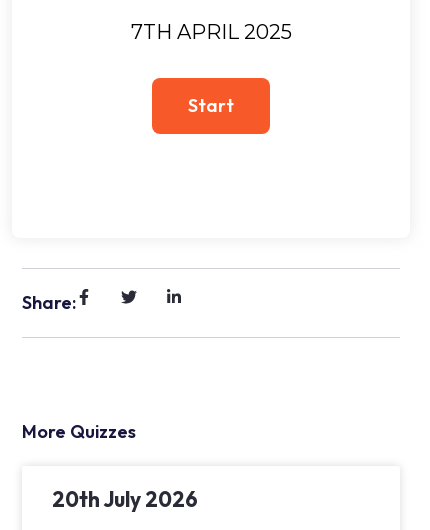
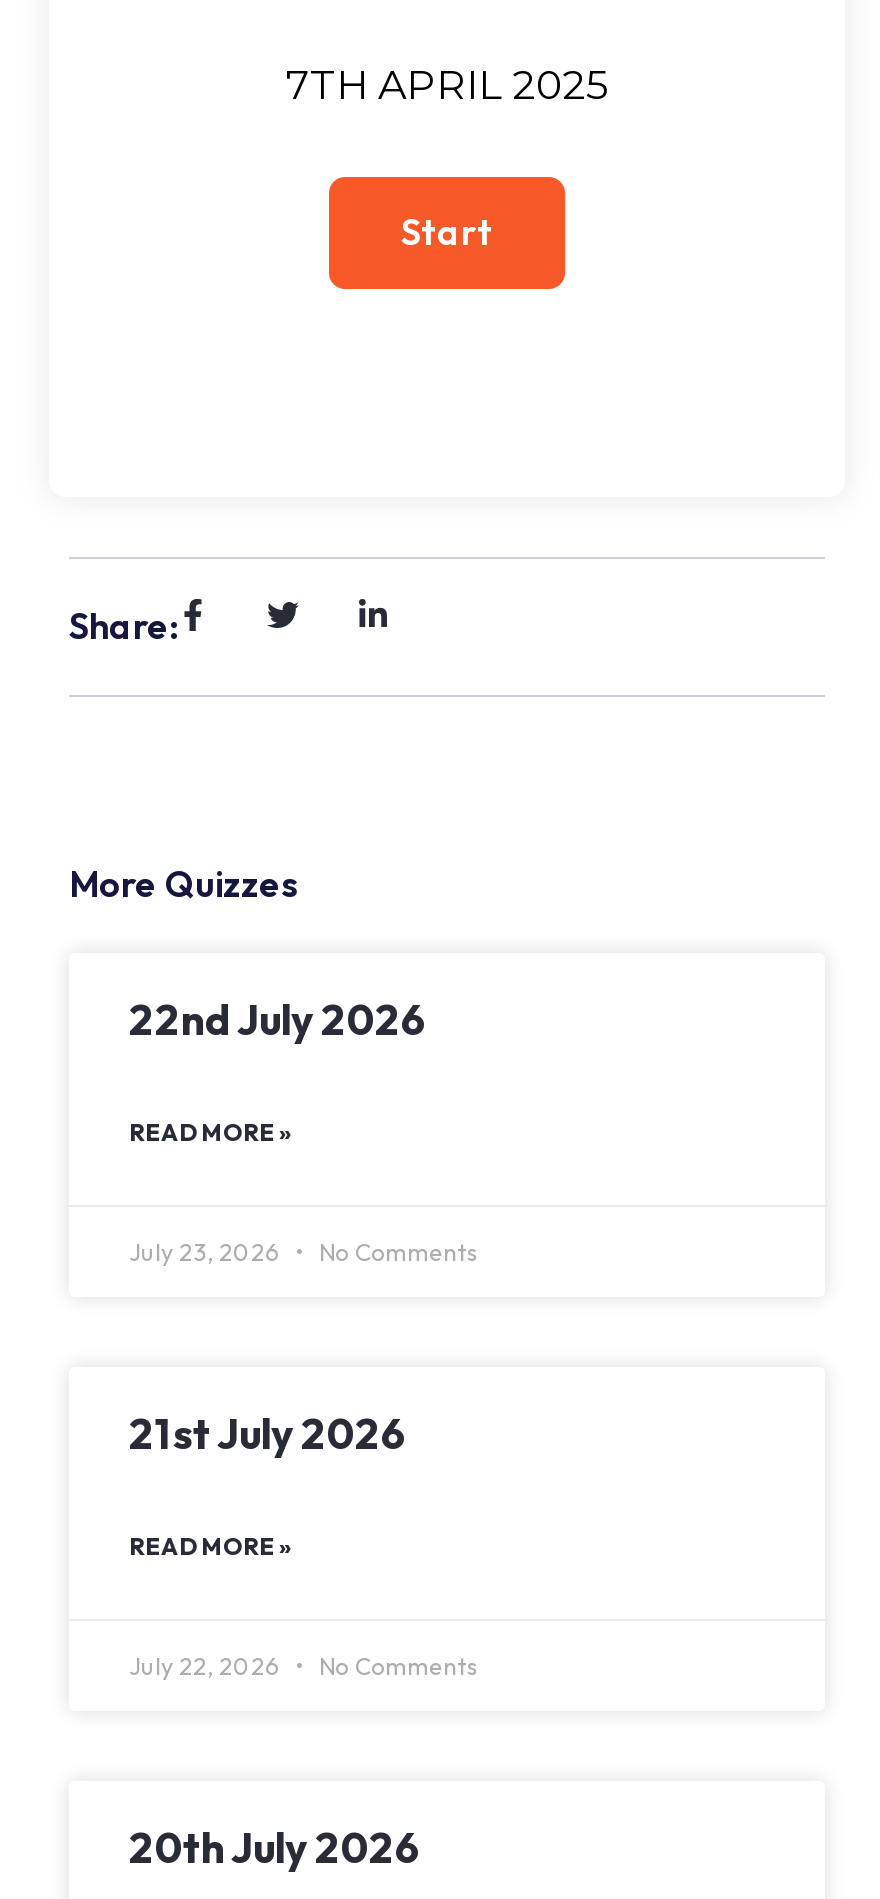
+ 22nd July 2026
+ READ MORE »

+ July 23, 2026
+ No Comments

+ 21st July 2026
+ READ MORE »

+ July 22, 2026
+ No Comments
